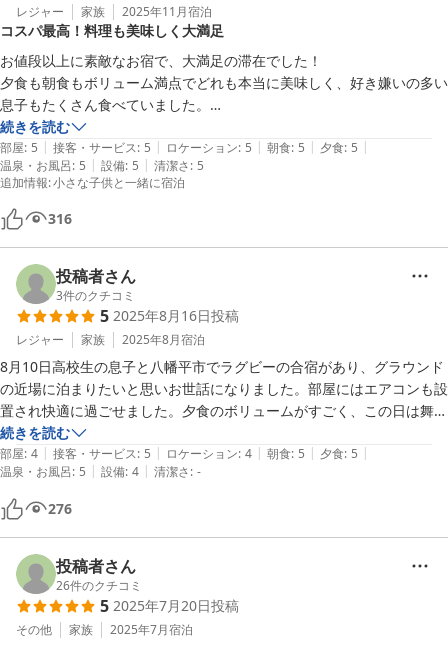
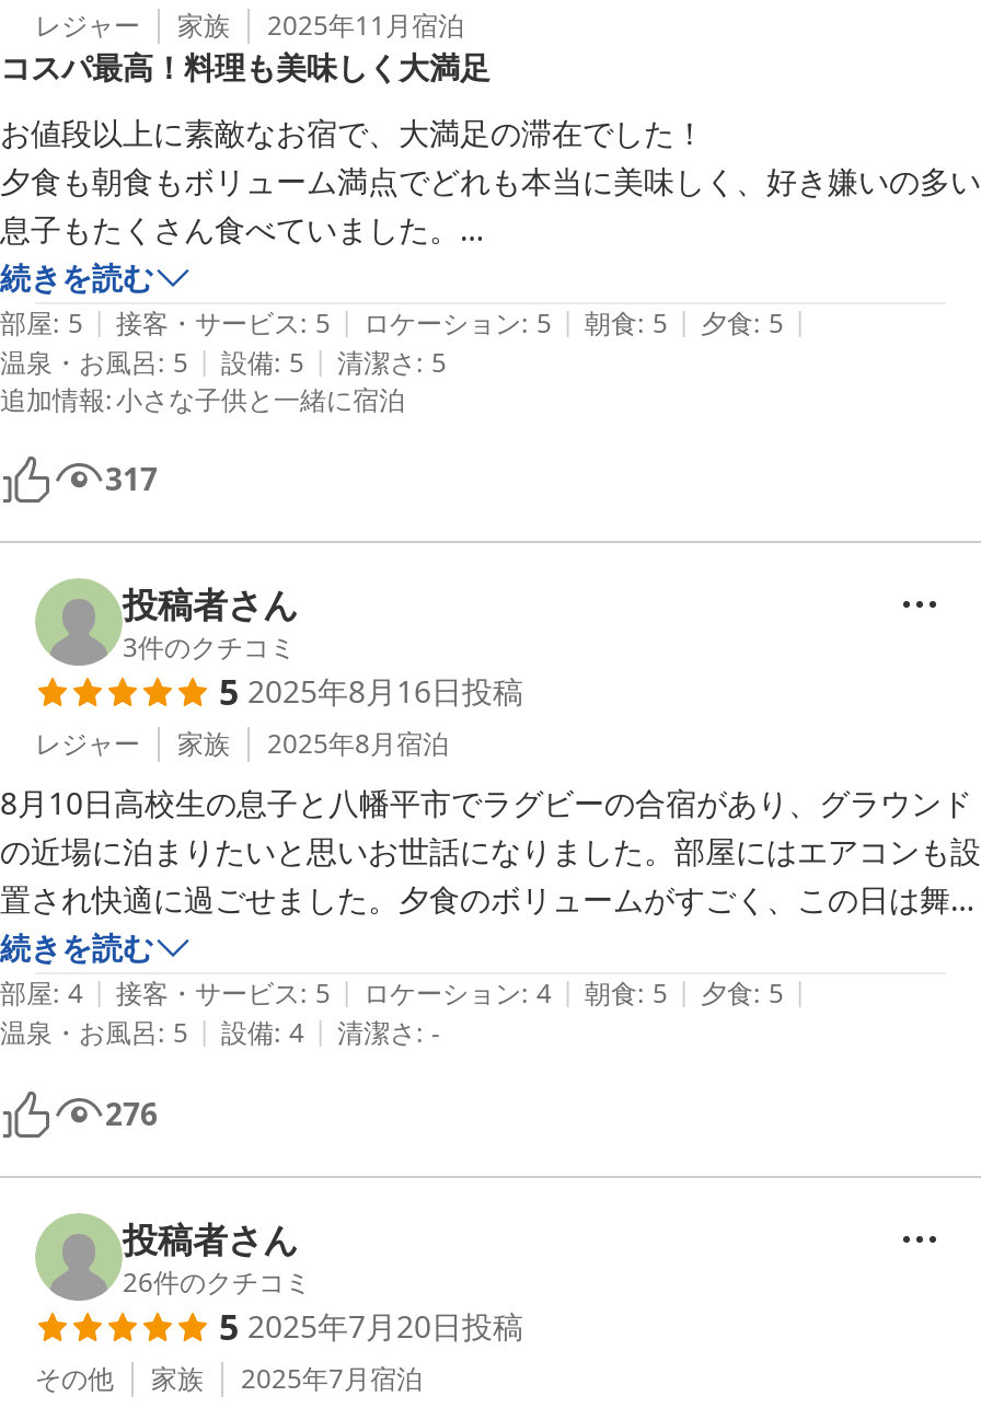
- 316
+ 317
